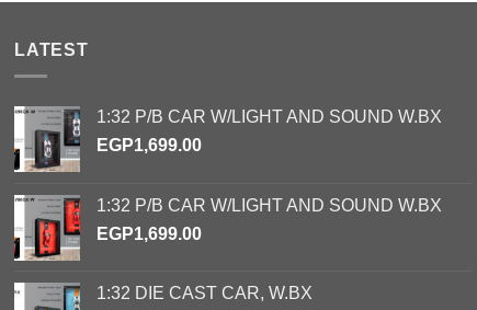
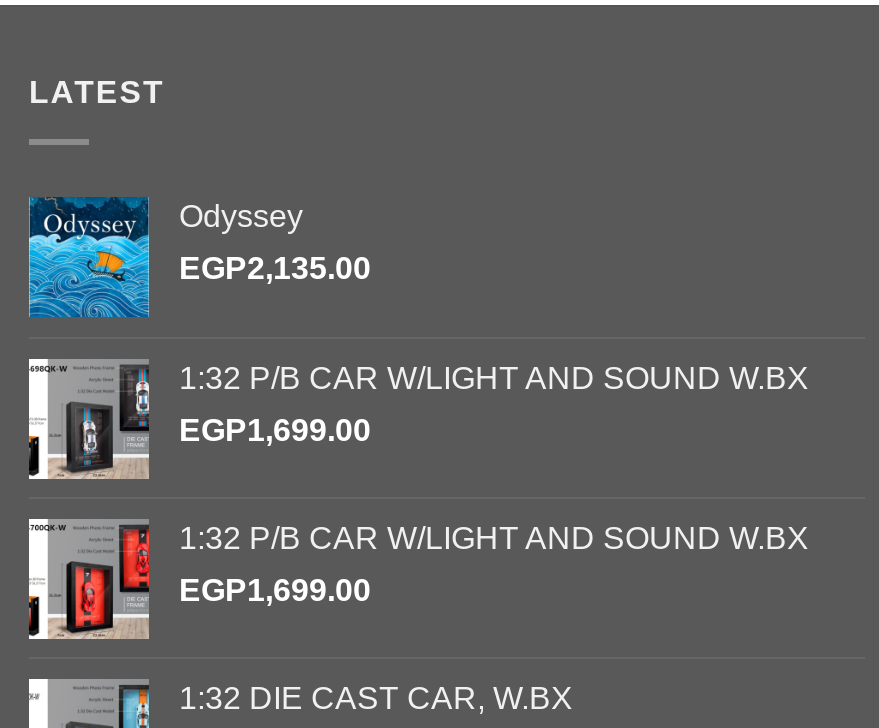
+ [image]
+ Odyssey
+ EGP2,135.00
